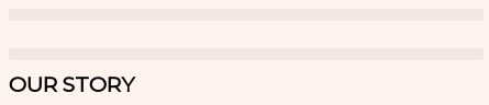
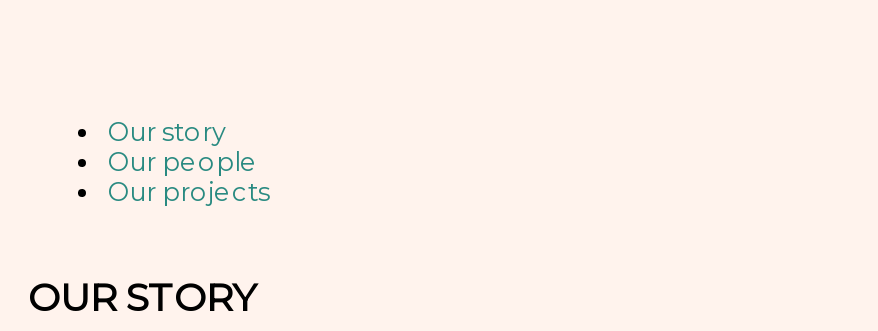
+ Our story
+ Our people
+ Our projects
